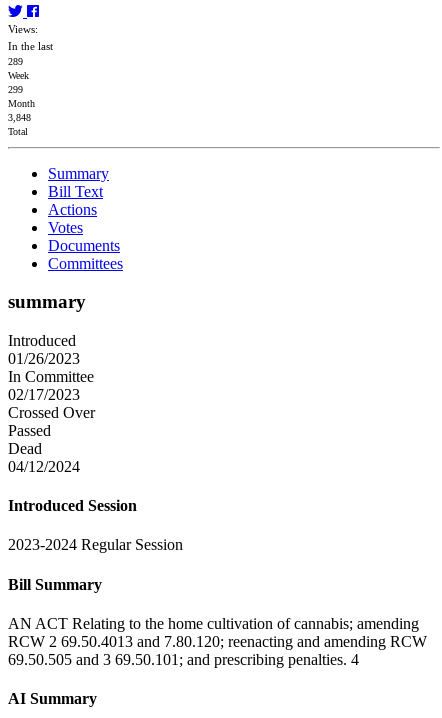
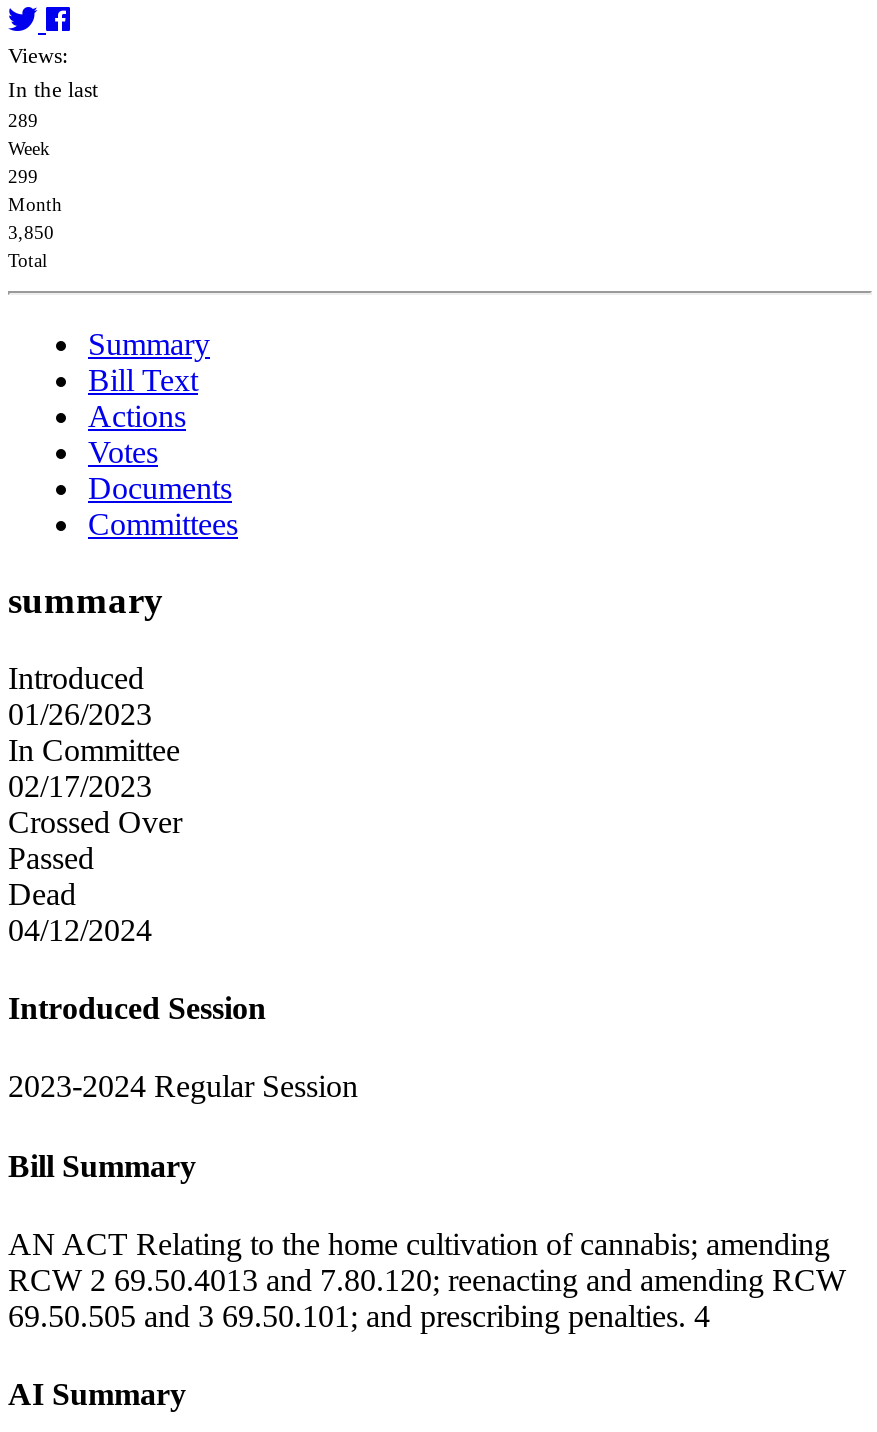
- 3,848
+ 3,850
